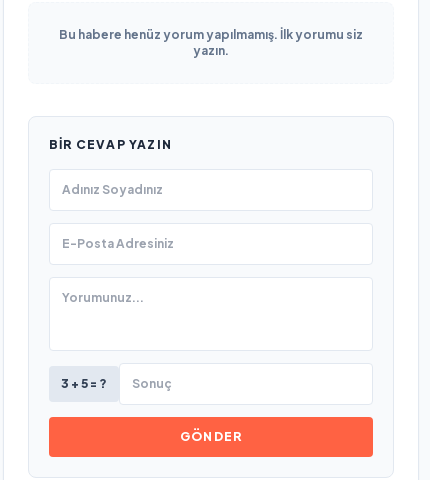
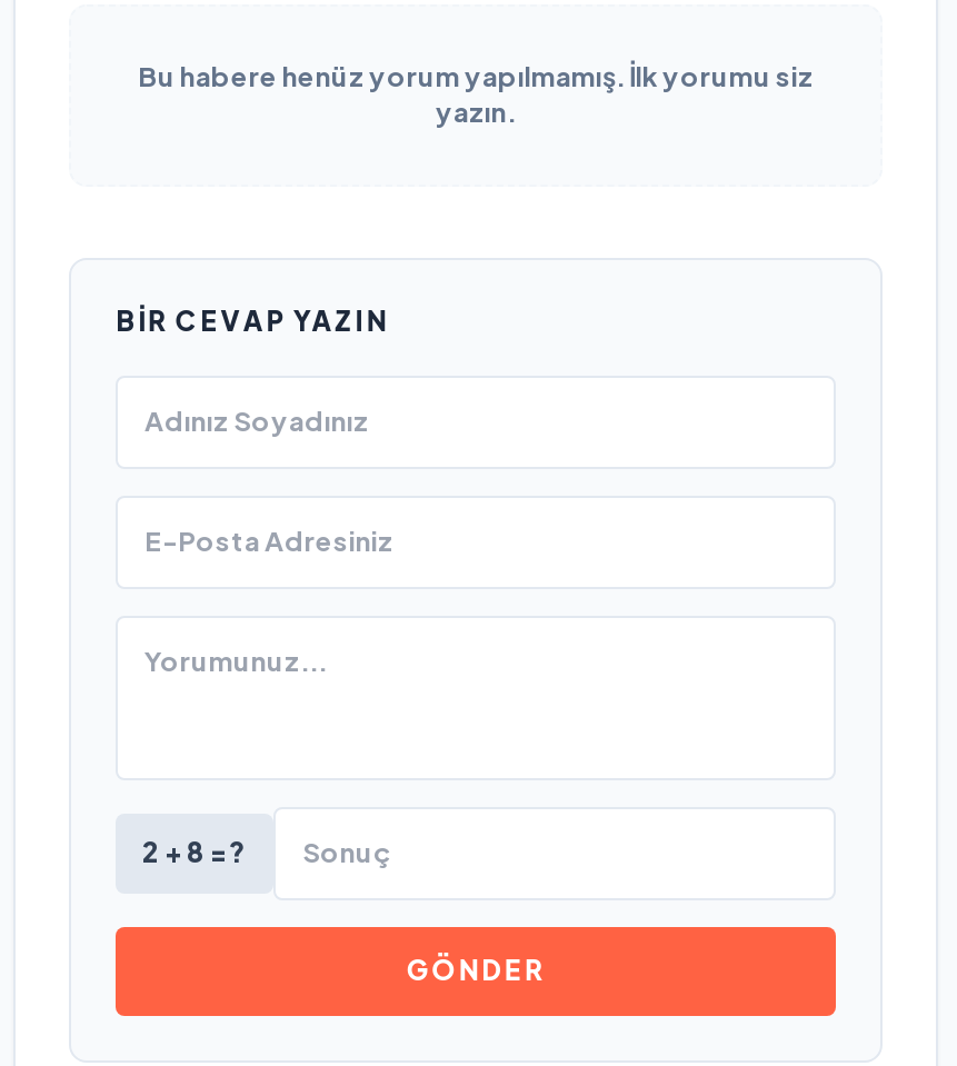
- 3 + 5 = ?
+ 2 + 8 = ?
